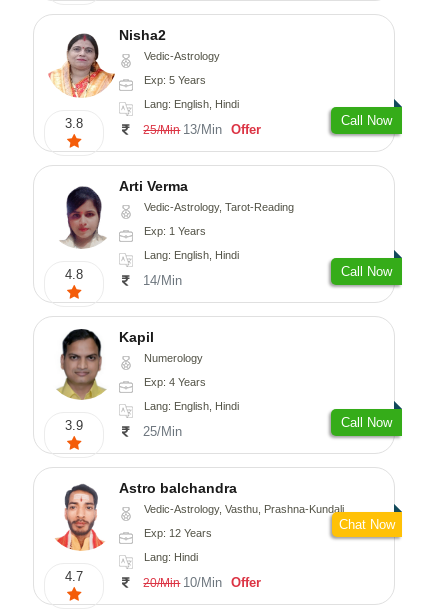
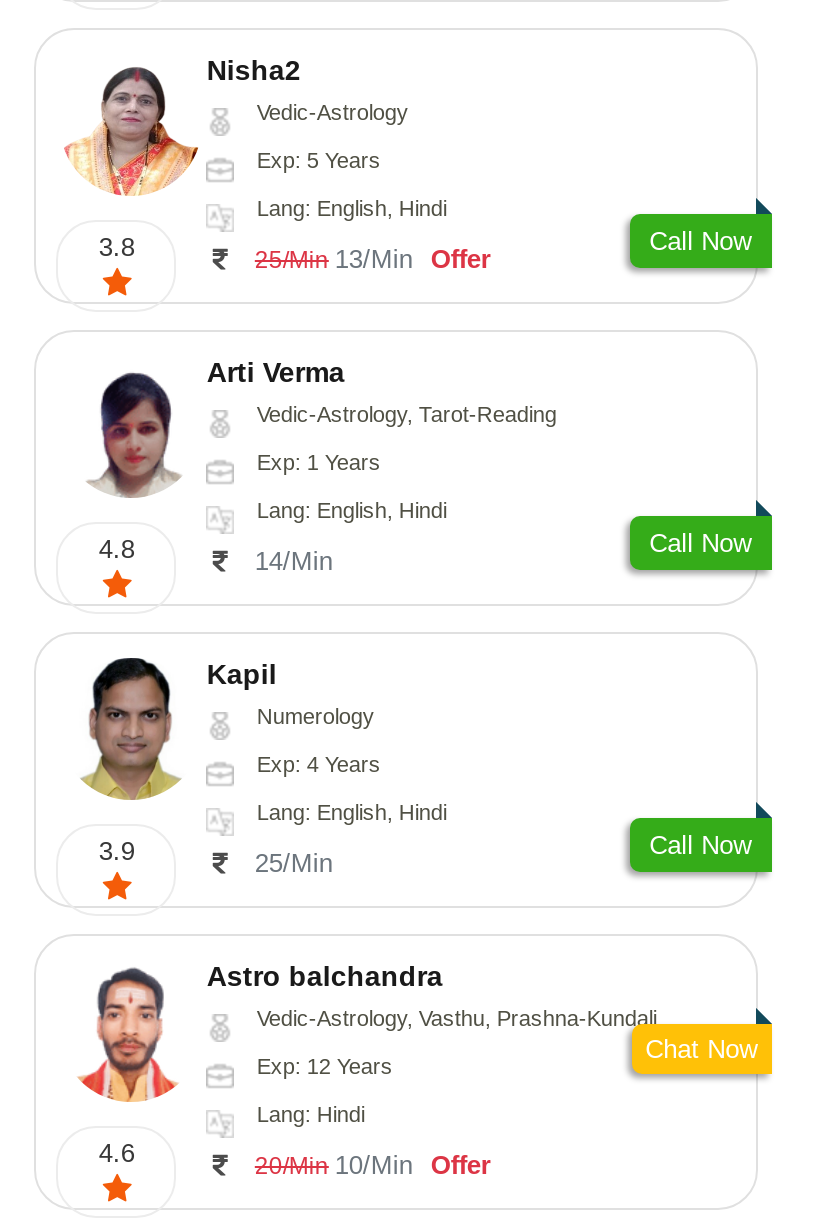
- 4.7
+ 4.6
